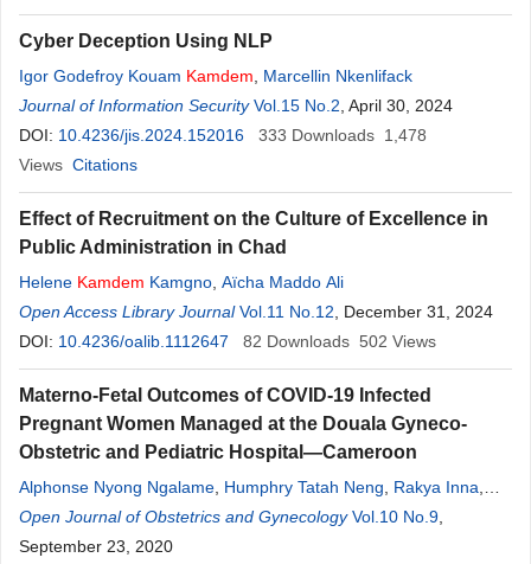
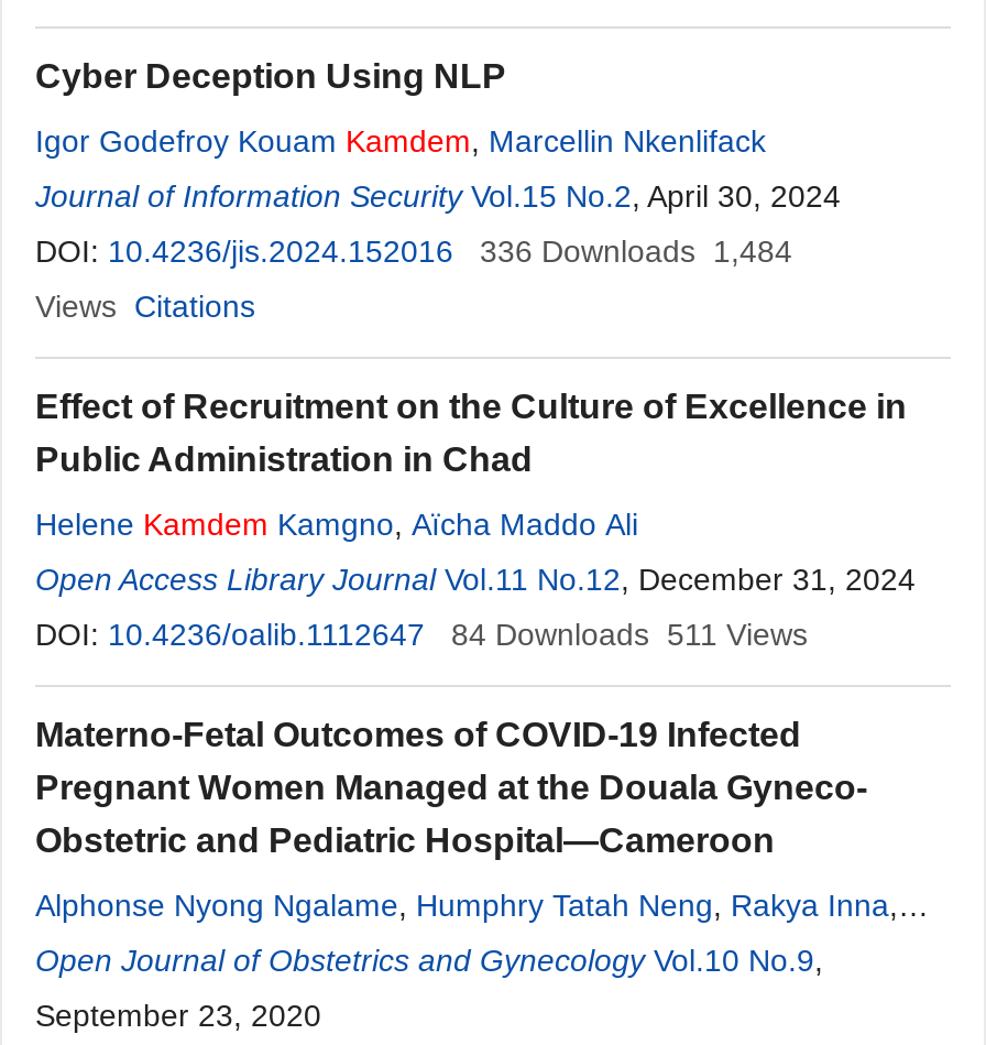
- DOI: 10.4236/jis.2024.152016 333 Downloads 1,478
+ DOI: 10.4236/jis.2024.152016 336 Downloads 1,484

- 82 Downloads 502 Views
+ 84 Downloads 511 Views
